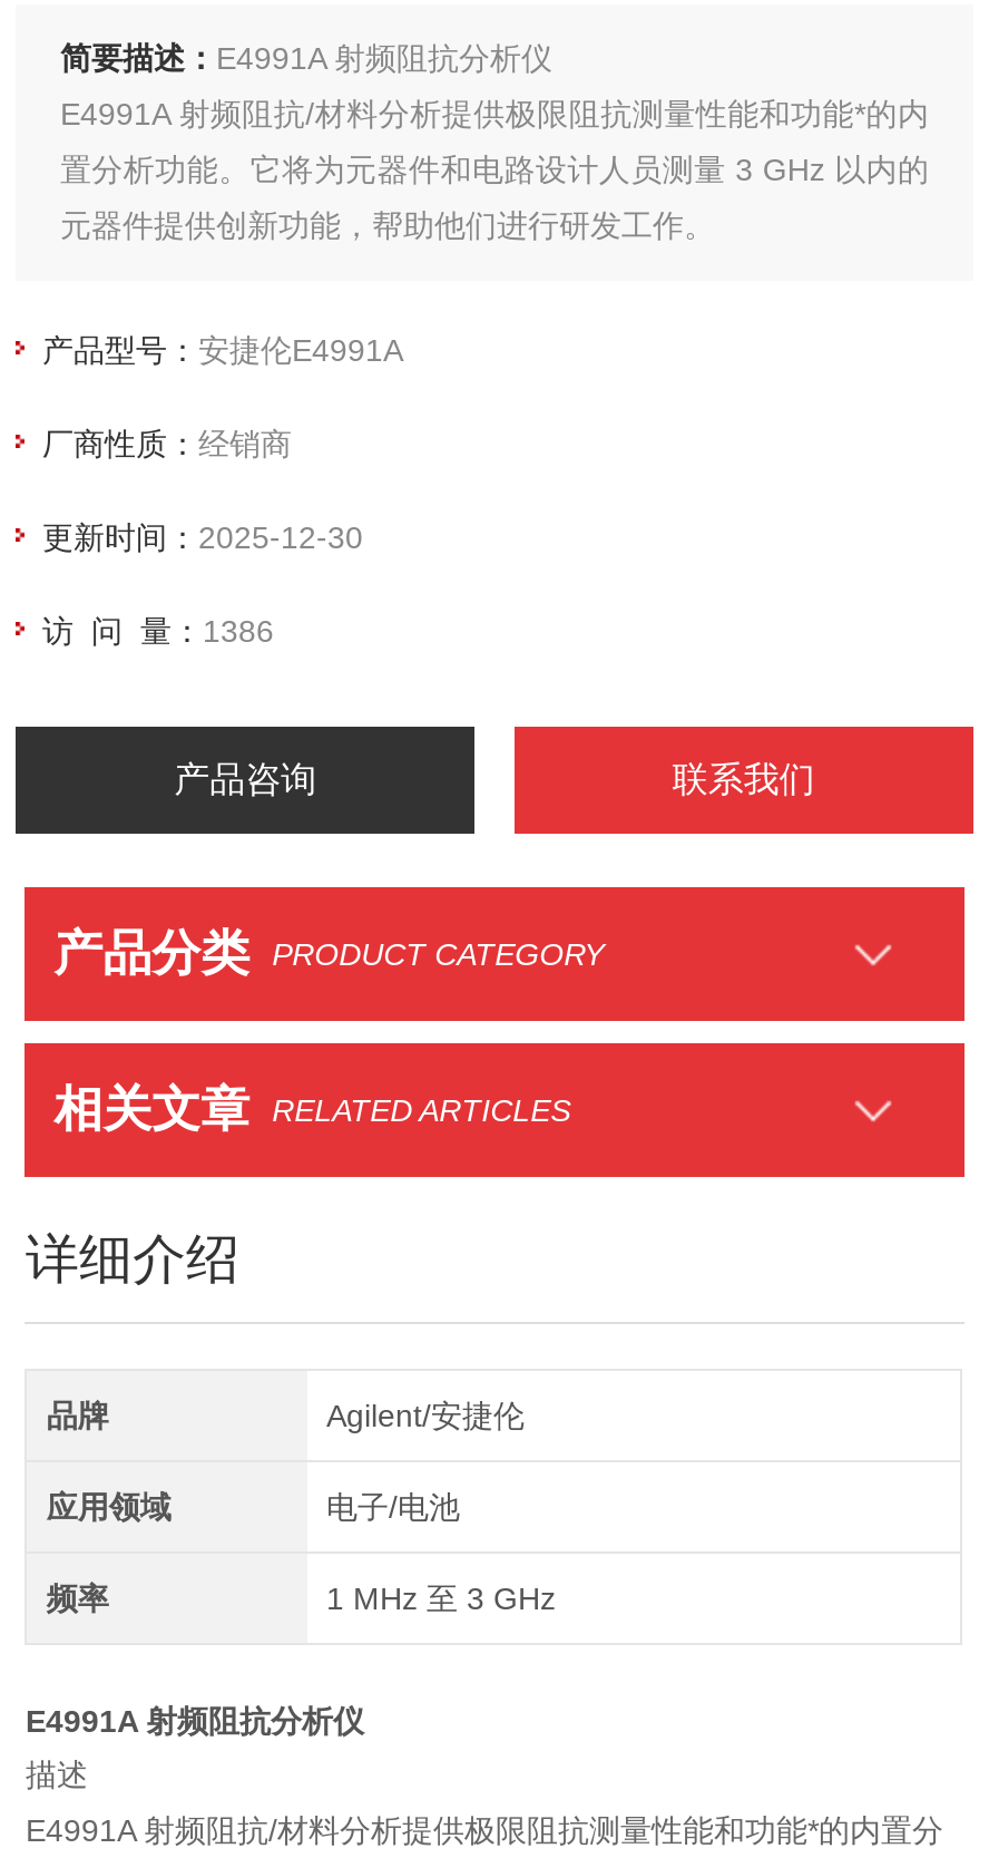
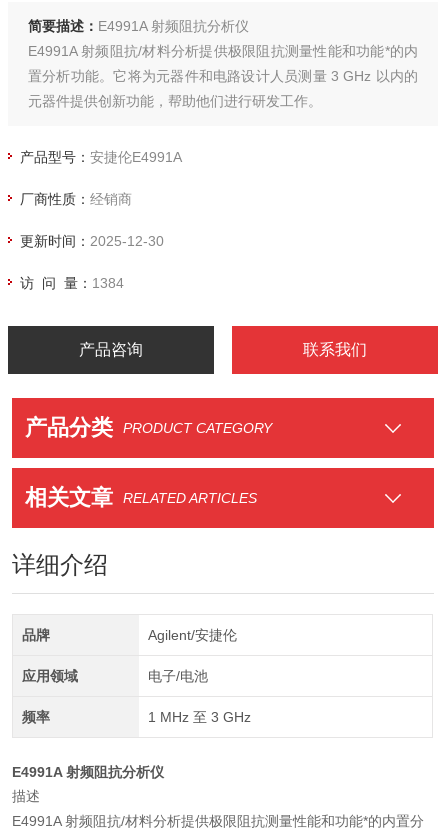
- 访 问 量：1386
+ 访 问 量：1384
